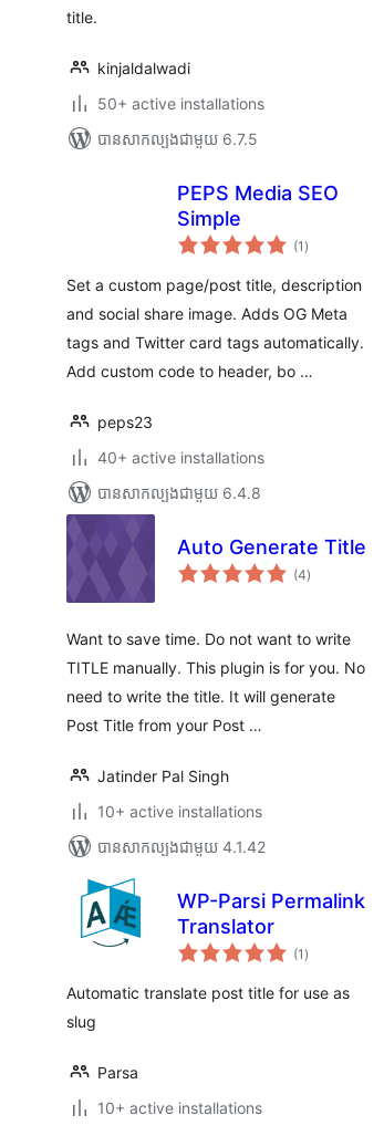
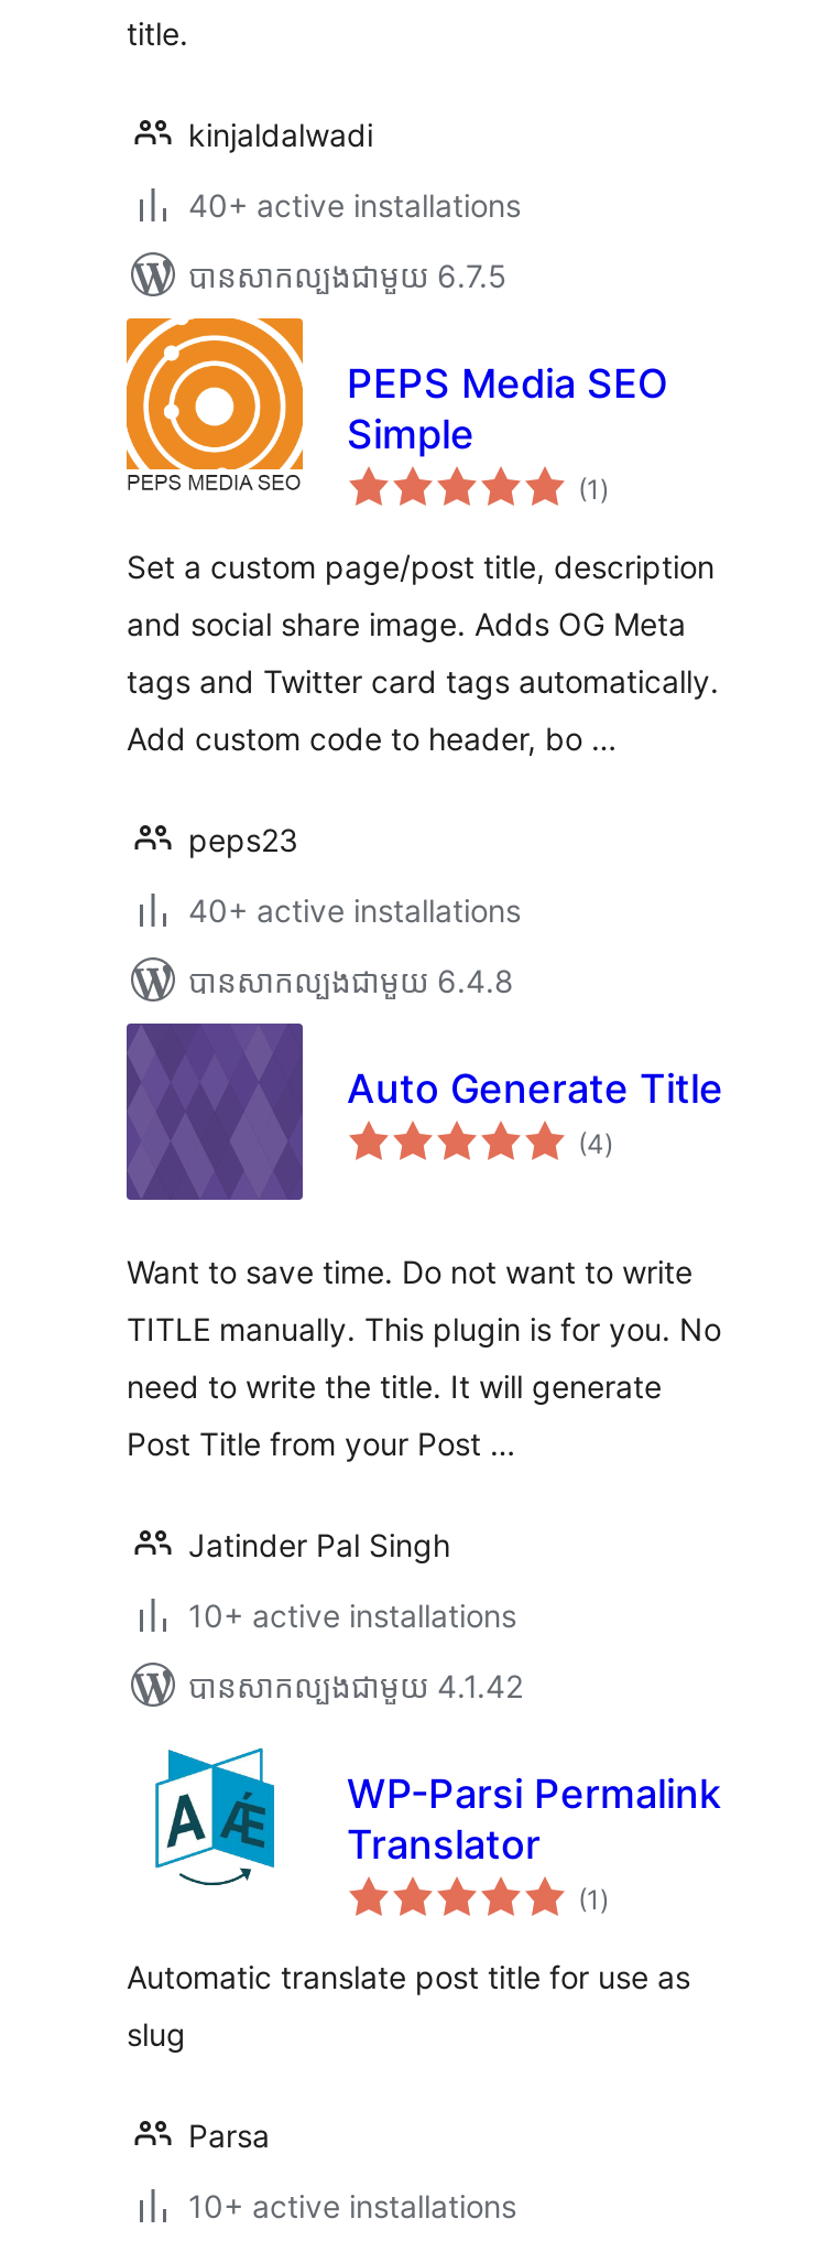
- 50+ active installations
+ 40+ active installations

+ [image]
